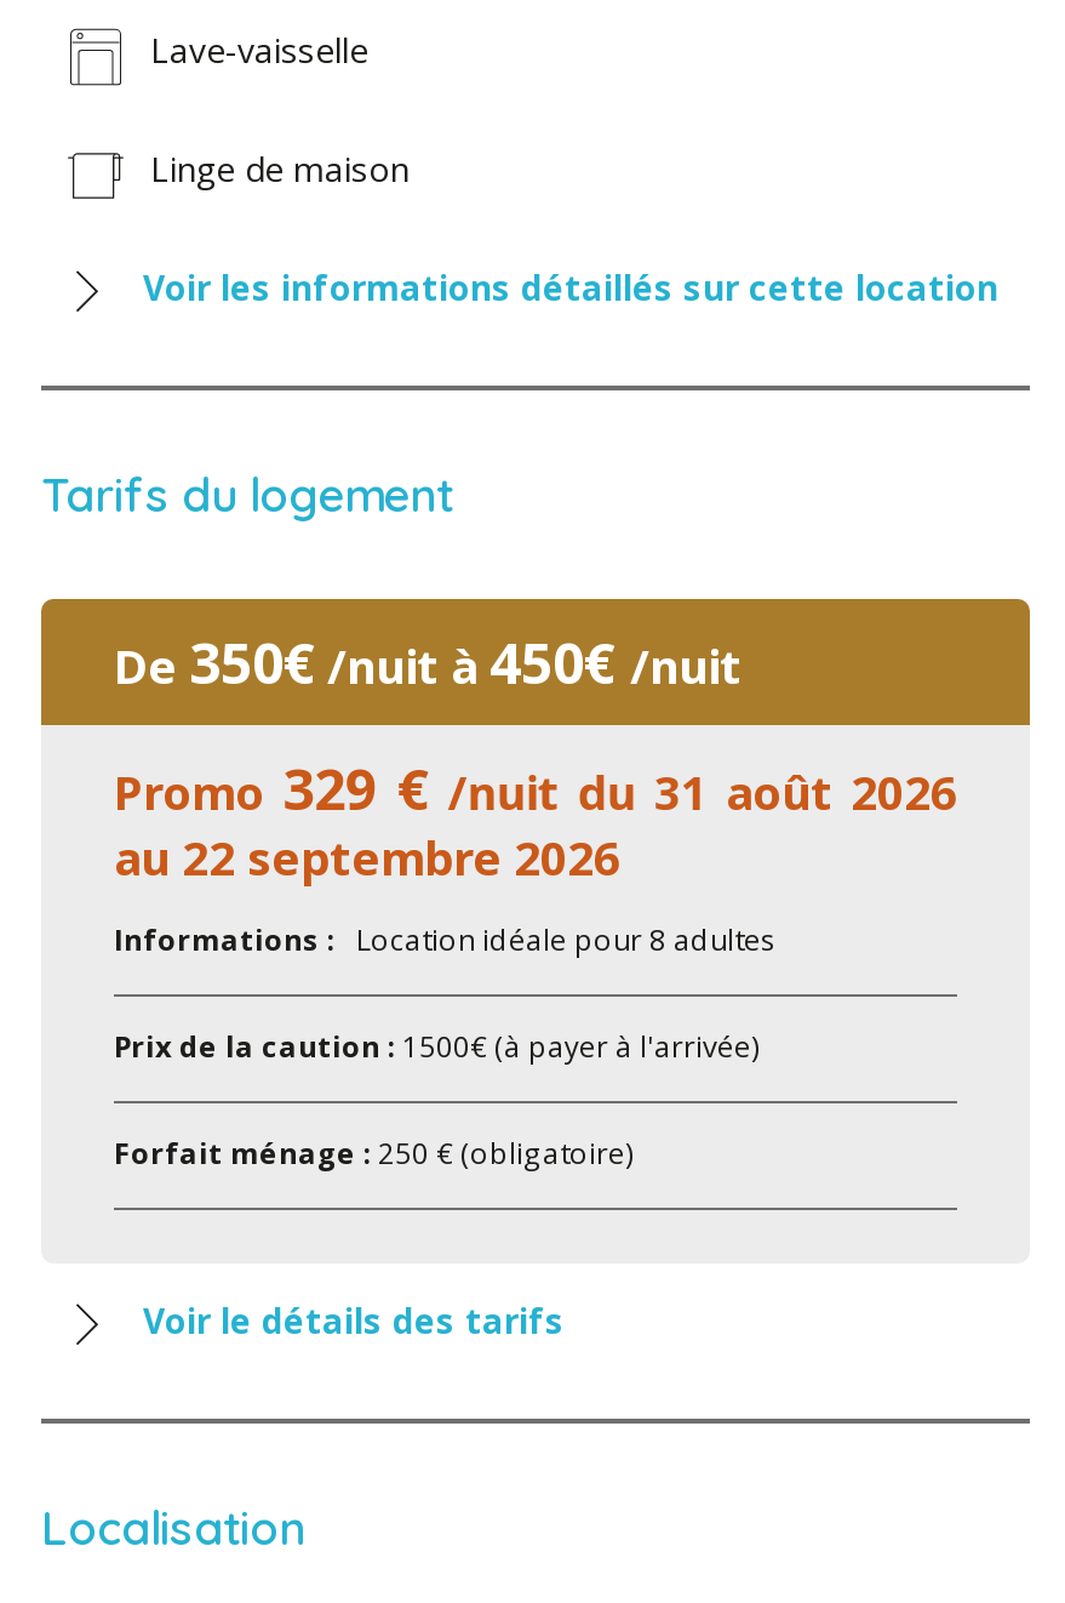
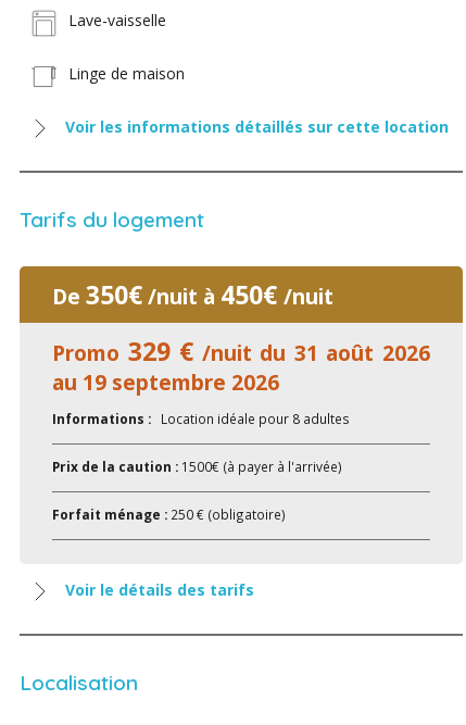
- au 22 septembre 2026
+ au 19 septembre 2026
